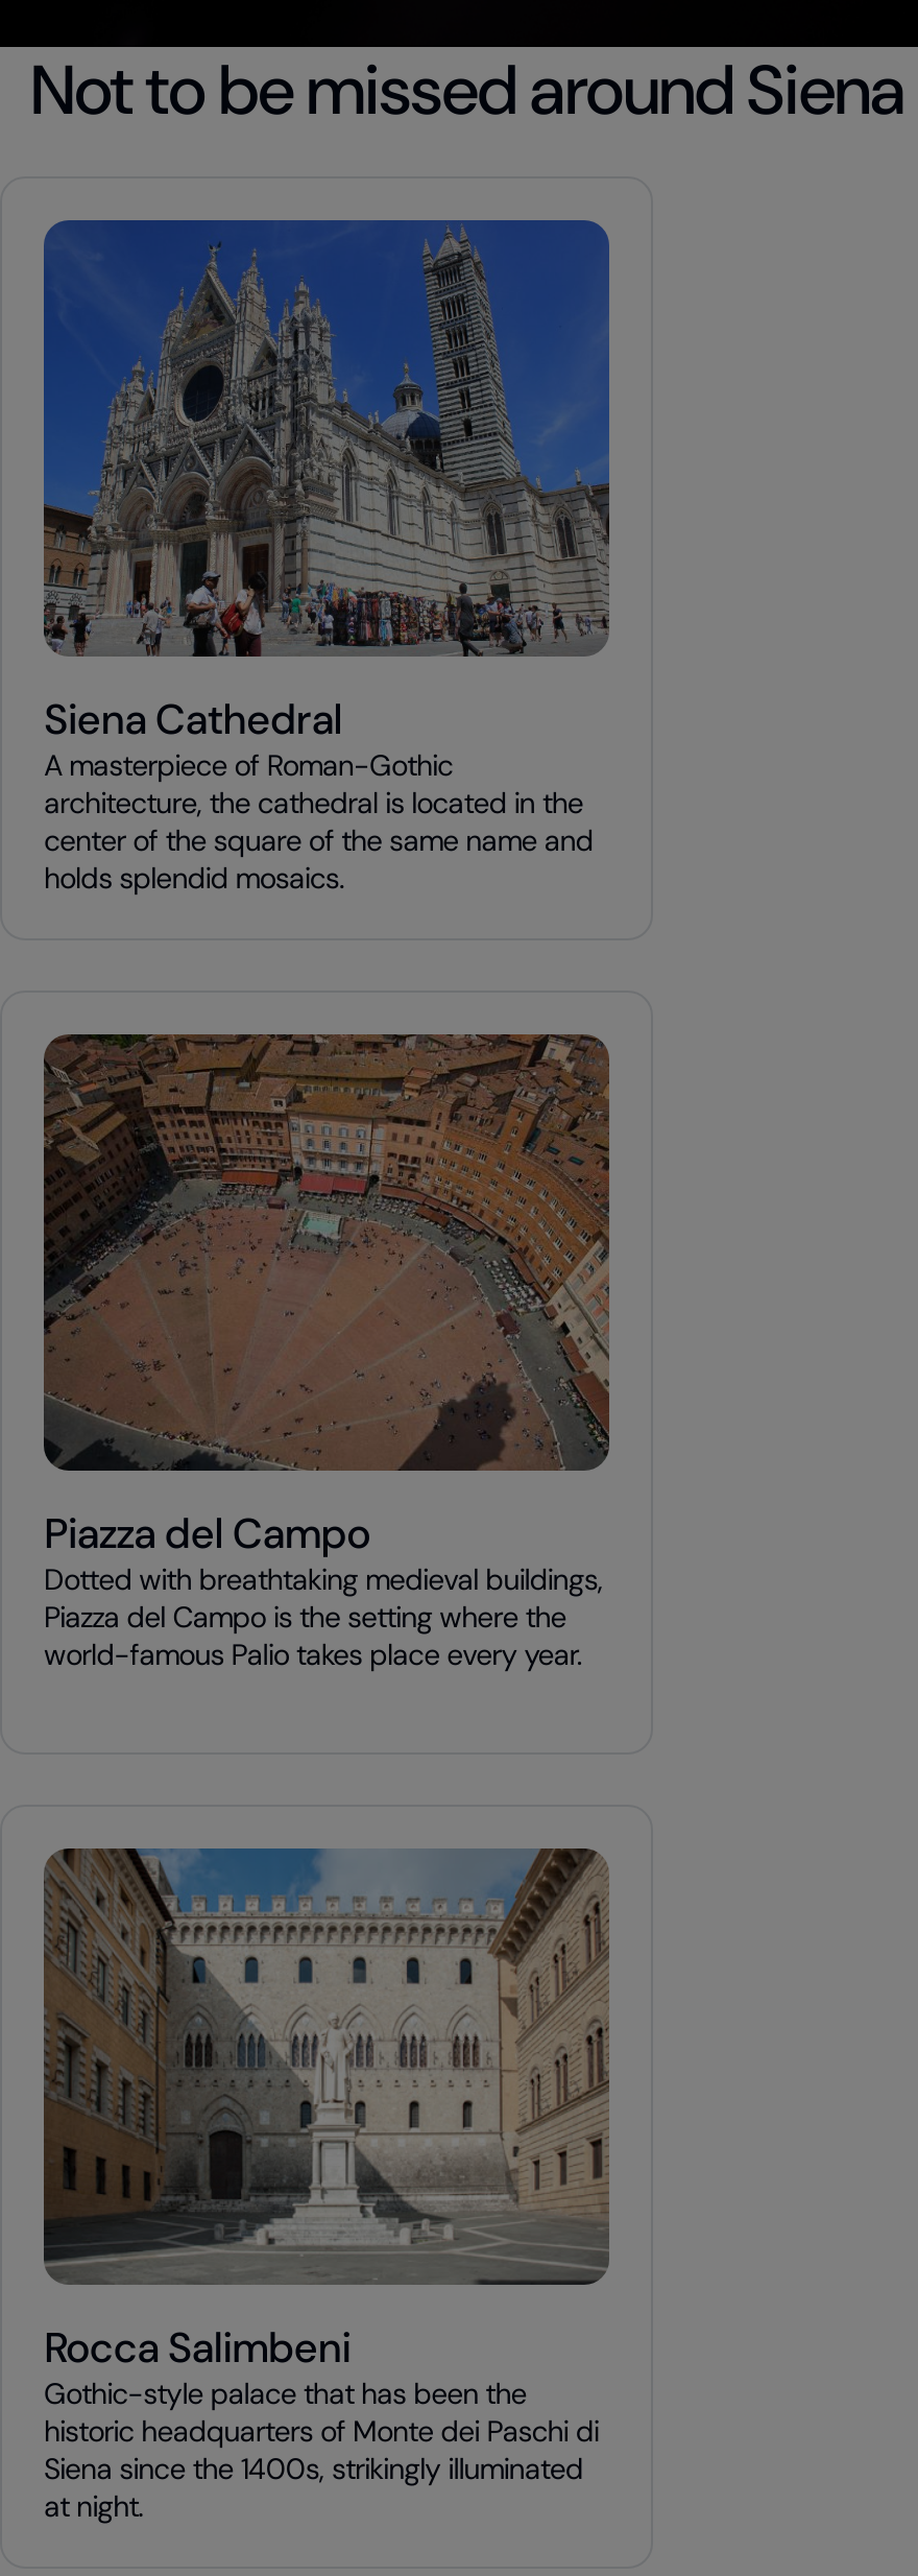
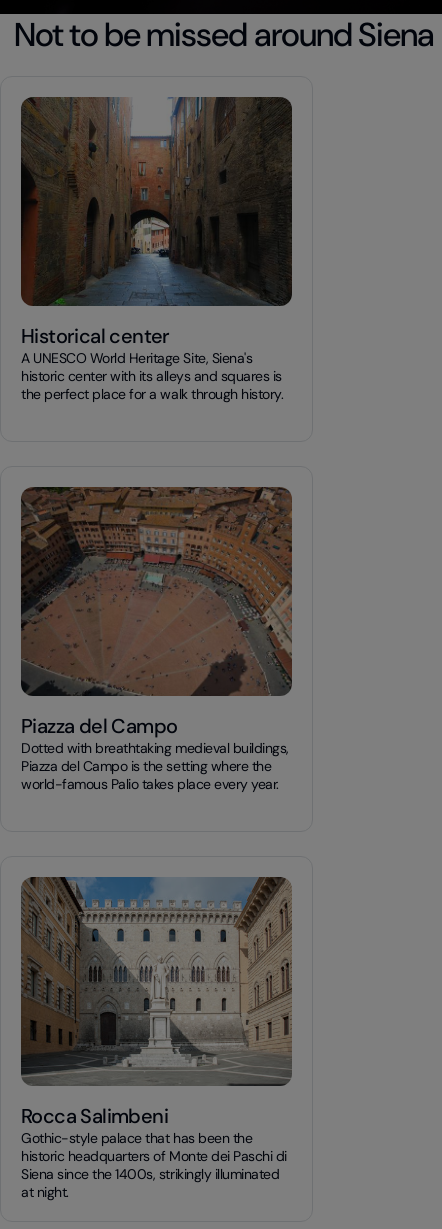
- [image]
- Siena Cathedral
- A masterpiece of Roman-Gothic
- architecture, the cathedral is located in the
- center of the square of the same name and
- holds splendid mosaics.
+ [image]
+ Historical center
+ A UNESCO World Heritage Site, Siena's
+ historic center with its alleys and squares is
+ the perfect place for a walk through history.
